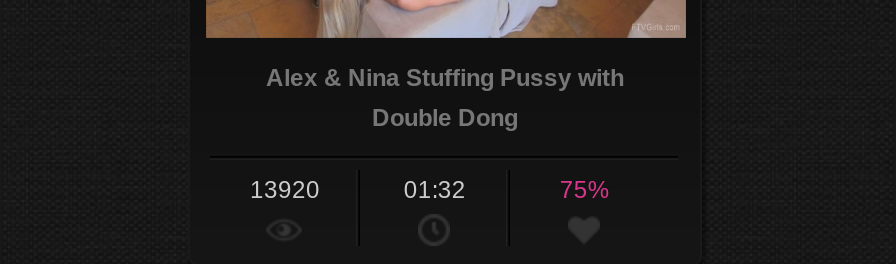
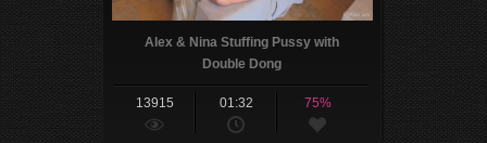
- 13920
+ 13915
